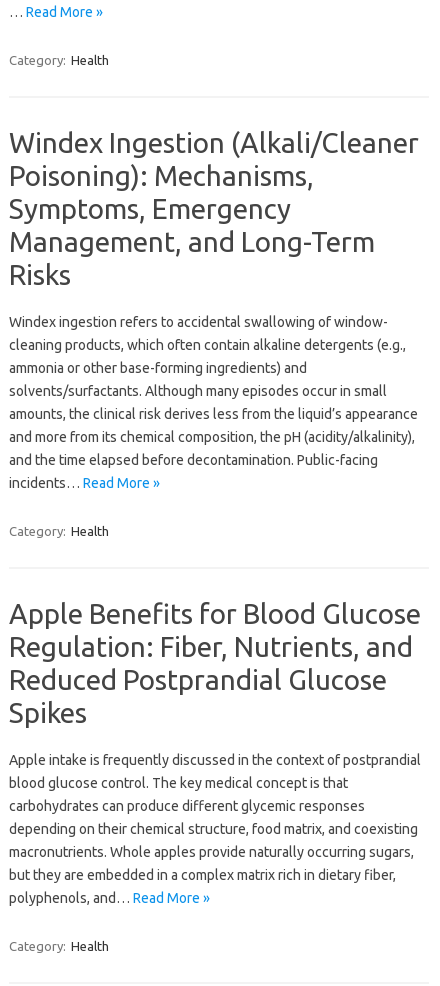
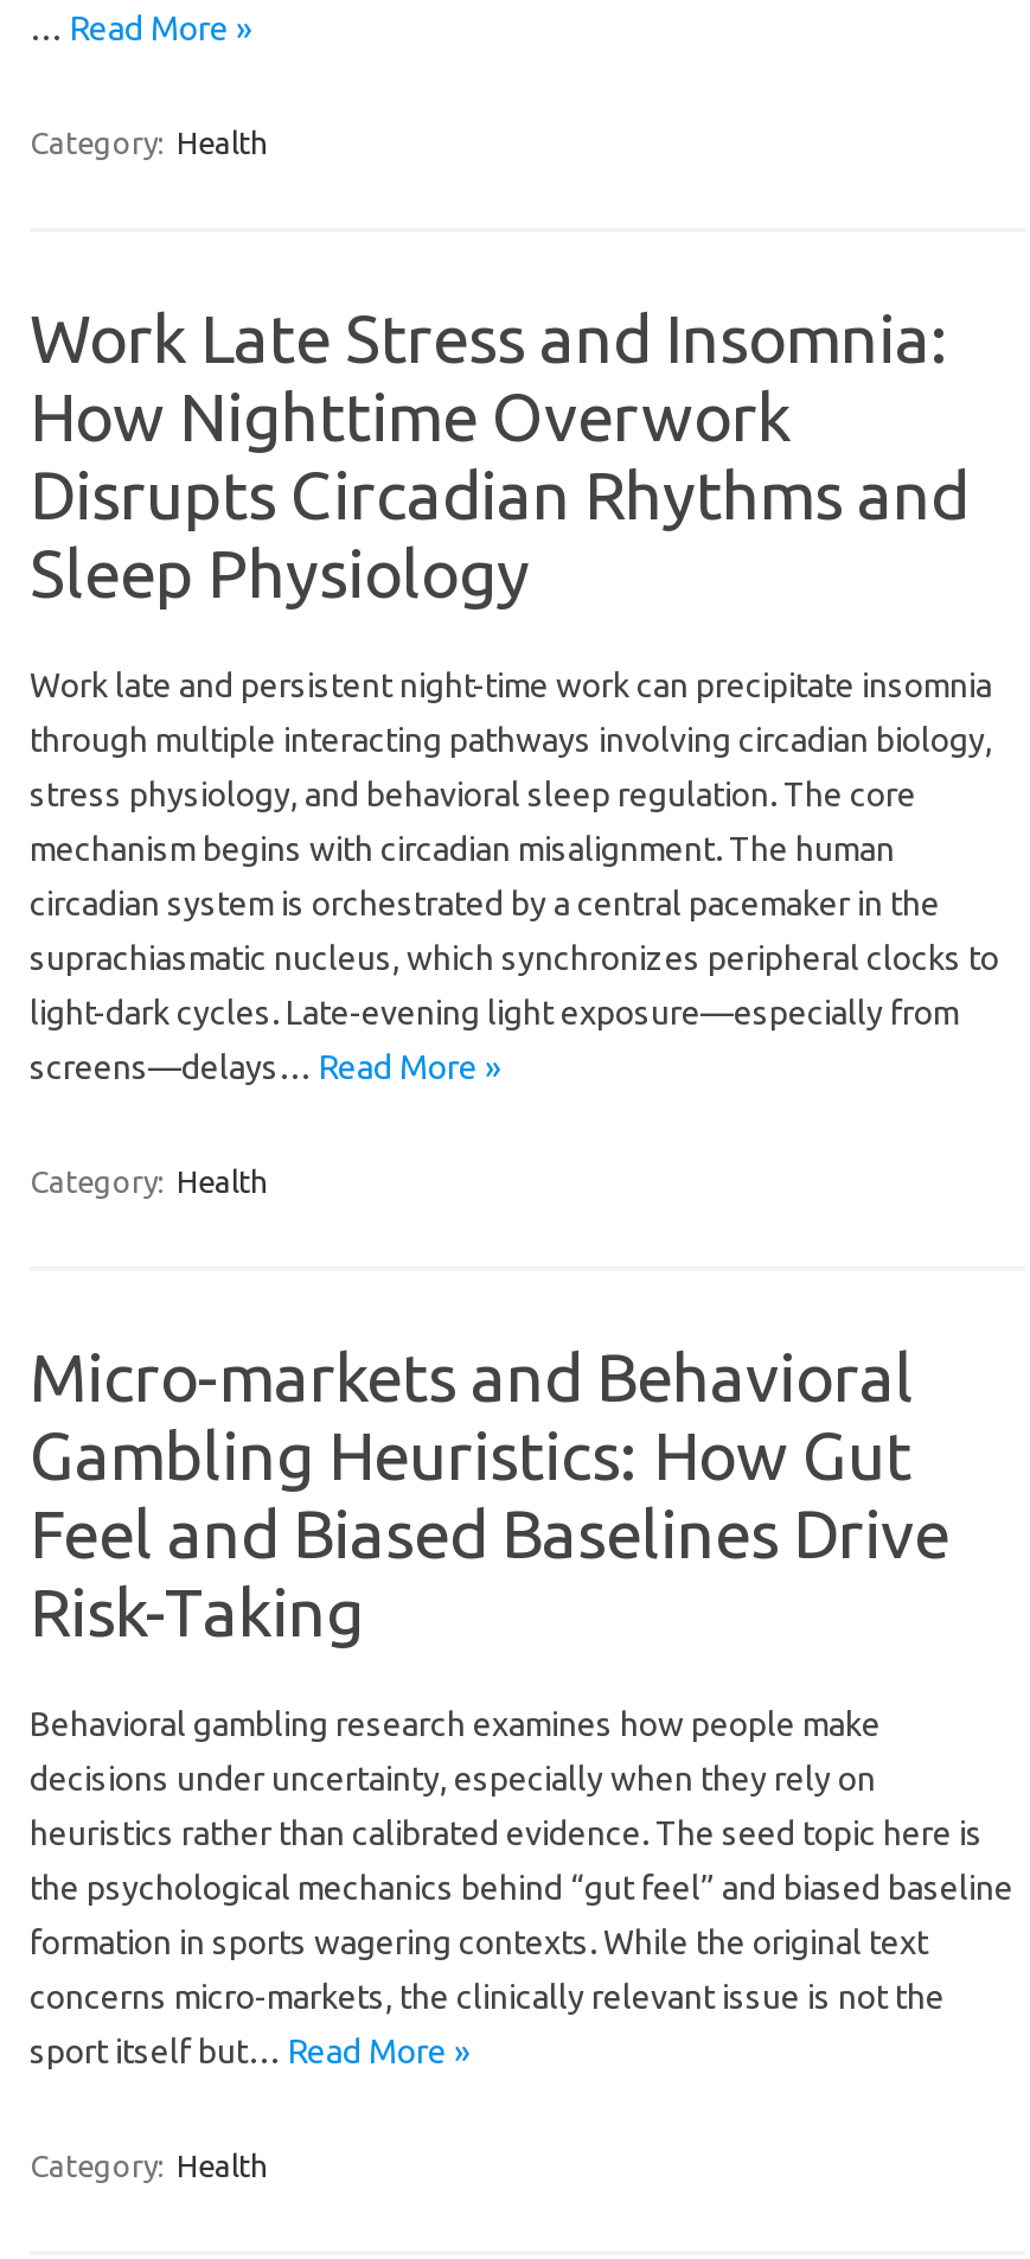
- Windex Ingestion (Alkali/Cleaner
- Poisoning): Mechanisms,
- Symptoms, Emergency
- Management, and Long-Term
- Risks
+ Work Late Stress and Insomnia:
+ How Nighttime Overwork
+ Disrupts Circadian Rhythms and
+ Sleep Physiology

- Windex ingestion refers to accidental swallowing of window-
- cleaning products, which often contain alkaline detergents (e.g.,
- ammonia or other base-forming ingredients) and
- solvents/surfactants. Although many episodes occur in small
- amounts, the clinical risk derives less from the liquid’s appearance
- and more from its chemical composition, the pH (acidity/alkalinity),
- and the time elapsed before decontamination. Public-facing
- incidents… Read More »
+ Work late and persistent night-time work can precipitate insomnia
+ through multiple interacting pathways involving circadian biology,
+ stress physiology, and behavioral sleep regulation. The core
+ mechanism begins with circadian misalignment. The human
+ circadian system is orchestrated by a central pacemaker in the
+ suprachiasmatic nucleus, which synchronizes peripheral clocks to
+ light-dark cycles. Late-evening light exposure—especially from
+ screens—delays… Read More »

- Apple Benefits for Blood Glucose
- Regulation: Fiber, Nutrients, and
- Reduced Postprandial Glucose
- Spikes
+ Micro-markets and Behavioral
+ Gambling Heuristics: How Gut
+ Feel and Biased Baselines Drive
+ Risk-Taking

- Apple intake is frequently discussed in the context of postprandial
- blood glucose control. The key medical concept is that
- carbohydrates can produce different glycemic responses
- depending on their chemical structure, food matrix, and coexisting
- macronutrients. Whole apples provide naturally occurring sugars,
- but they are embedded in a complex matrix rich in dietary fiber,
- polyphenols, and… Read More »
+ Behavioral gambling research examines how people make
+ decisions under uncertainty, especially when they rely on
+ heuristics rather than calibrated evidence. The seed topic here is
+ the psychological mechanics behind “gut feel” and biased baseline
+ formation in sports wagering contexts. While the original text
+ concerns micro-markets, the clinically relevant issue is not the
+ sport itself but… Read More »
